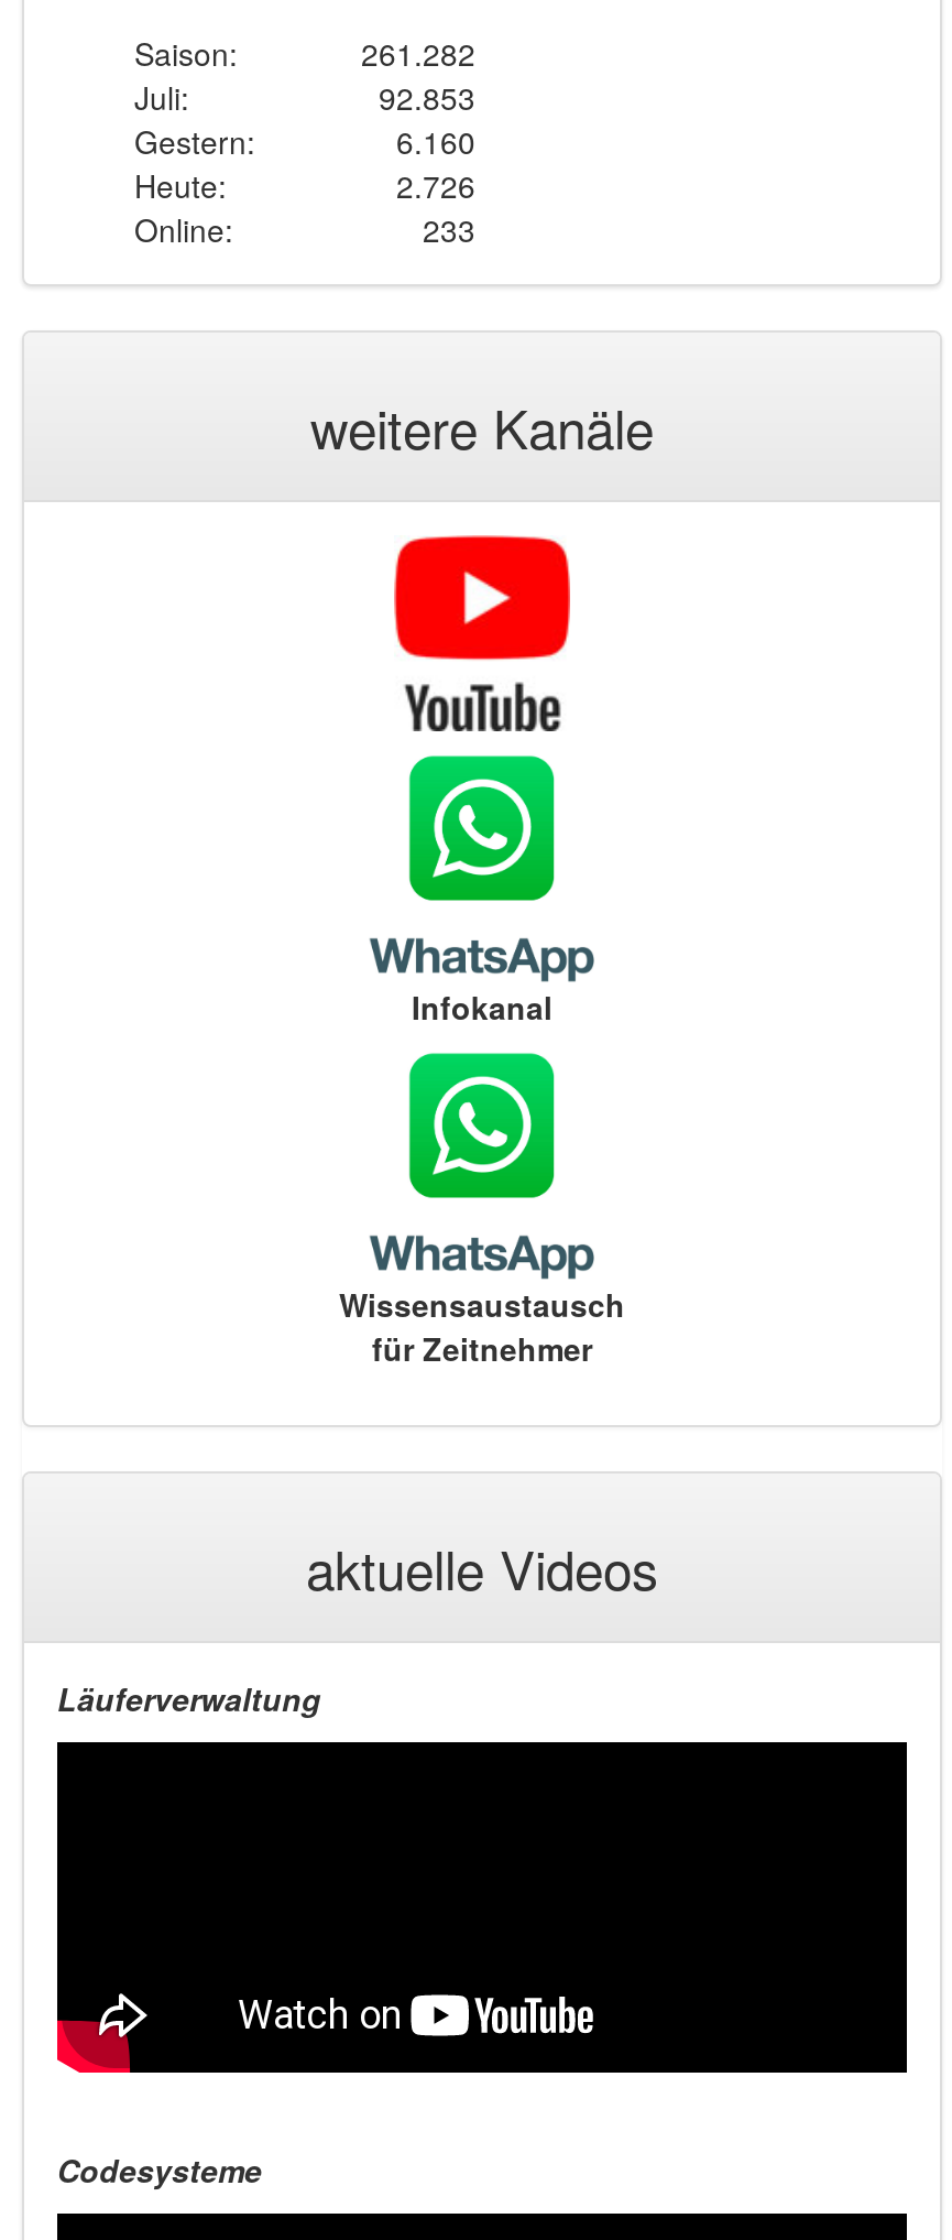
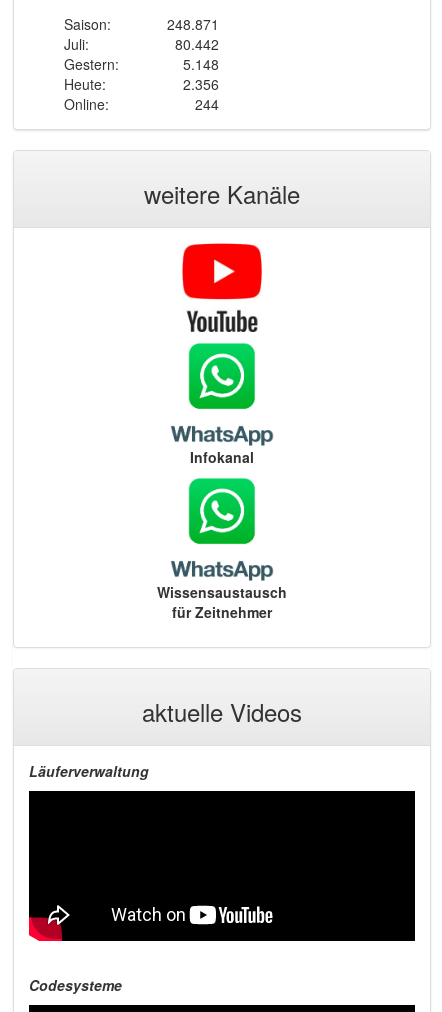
- 261.282
+ 248.871

- 92.853
+ 80.442

- 6.160
+ 5.148

- 2.726
+ 2.356

- 233
+ 244
